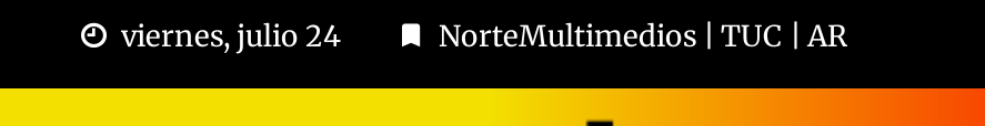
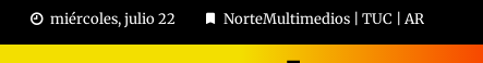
- viernes, julio 24
+ miércoles, julio 22
